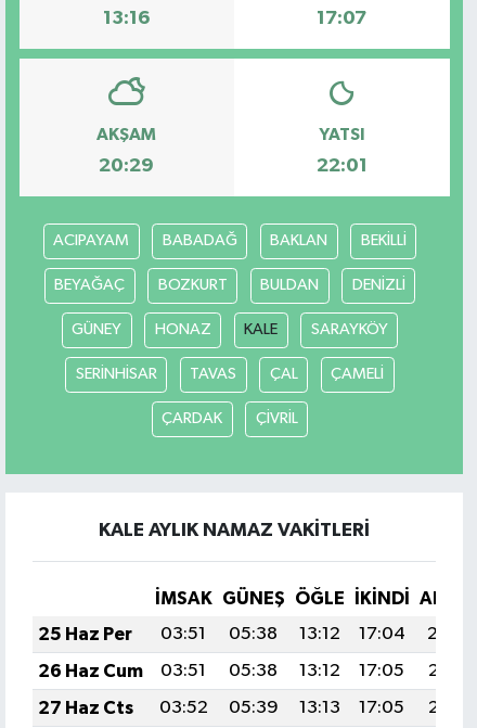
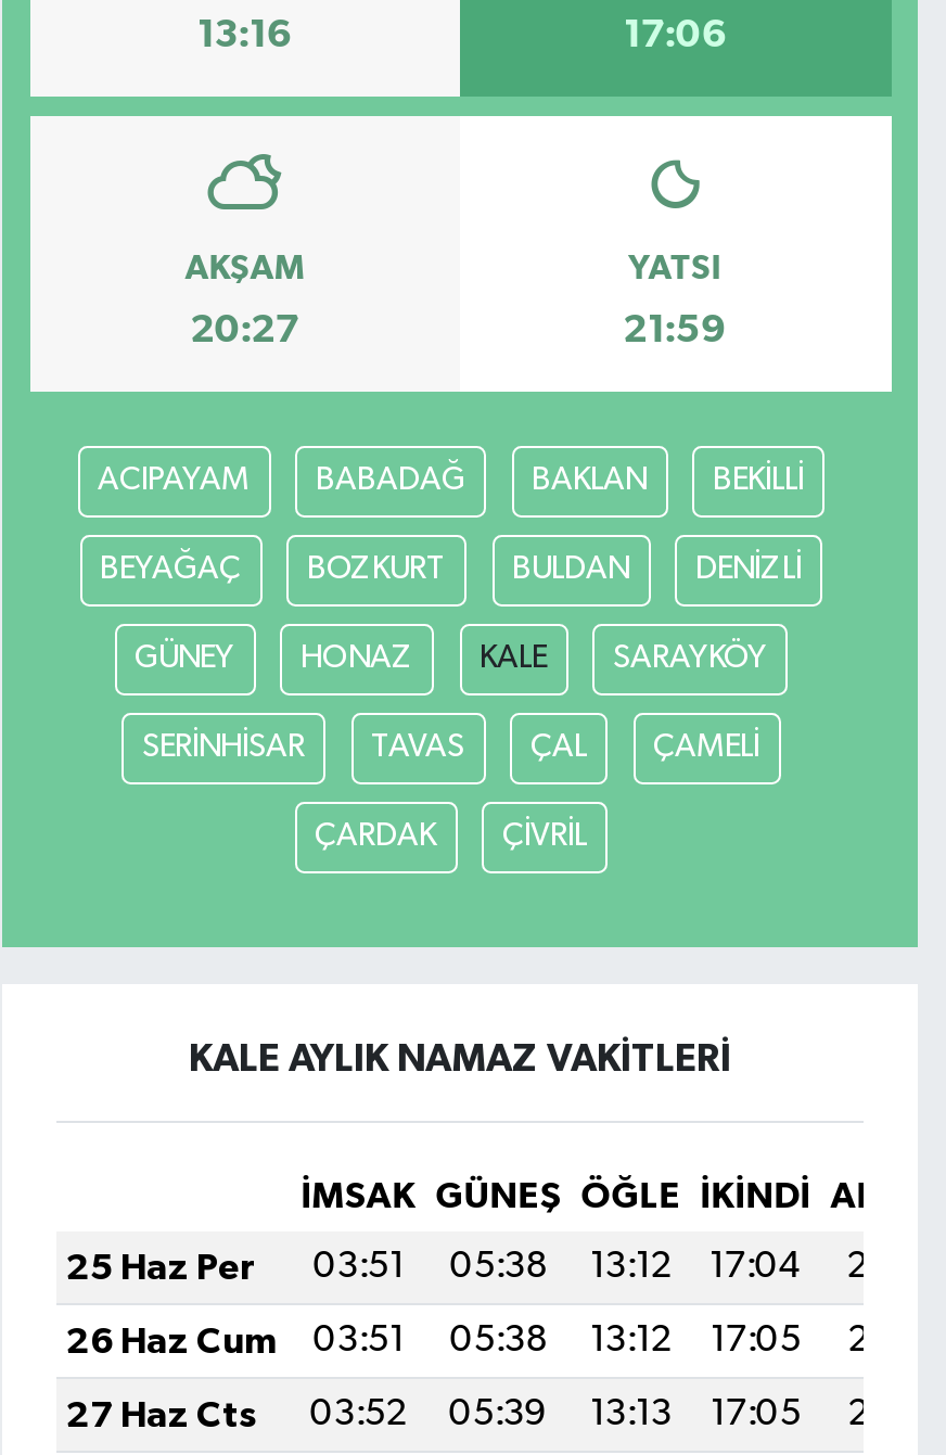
- 17:07
+ 17:06

- 20:29
+ 20:27

- 22:01
+ 21:59
